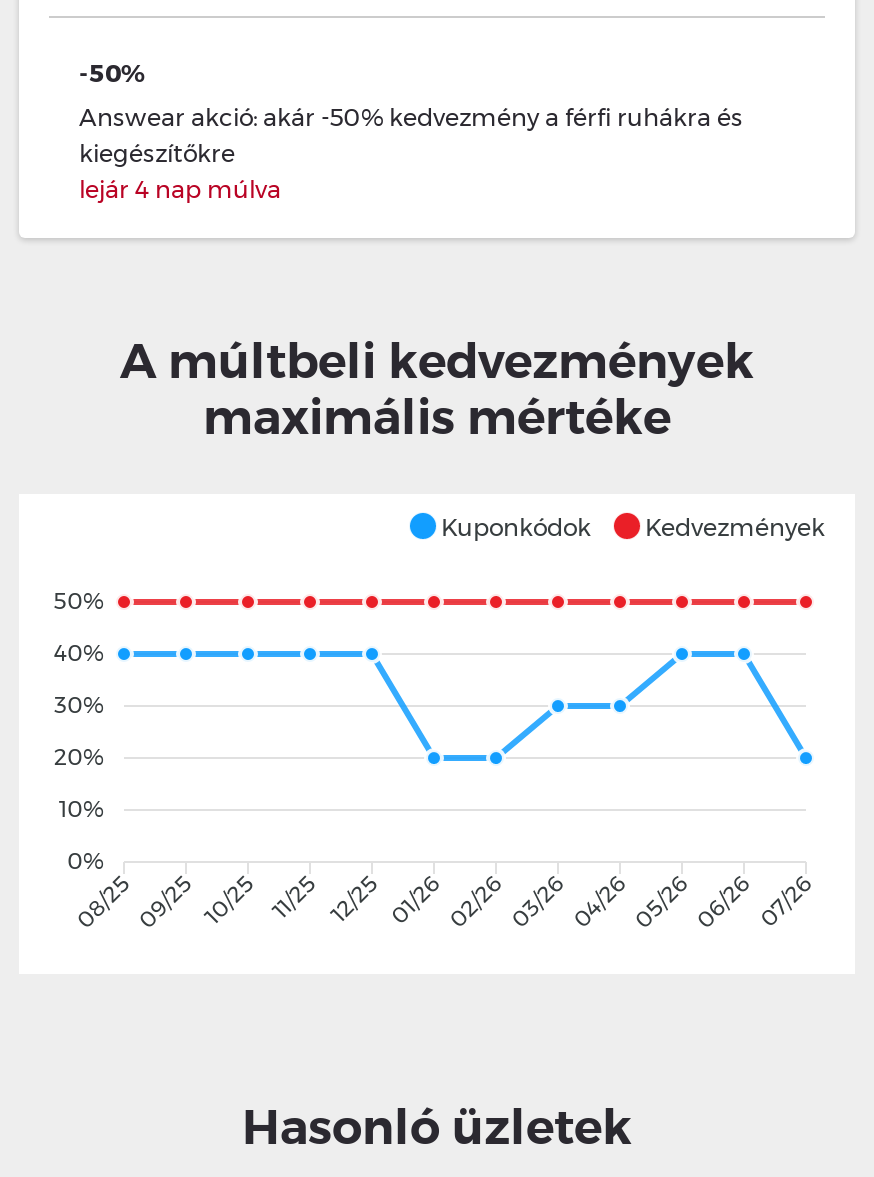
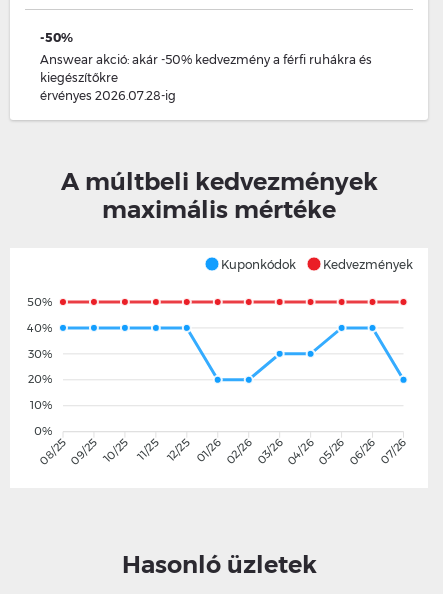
- lejár 4 nap múlva
+ érvényes 2026.07.28-ig
